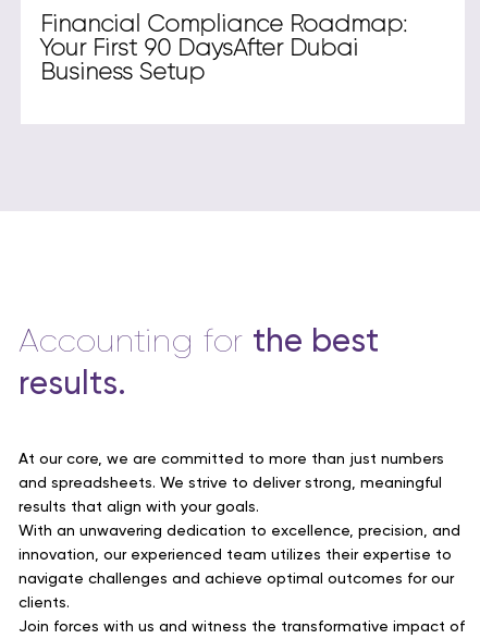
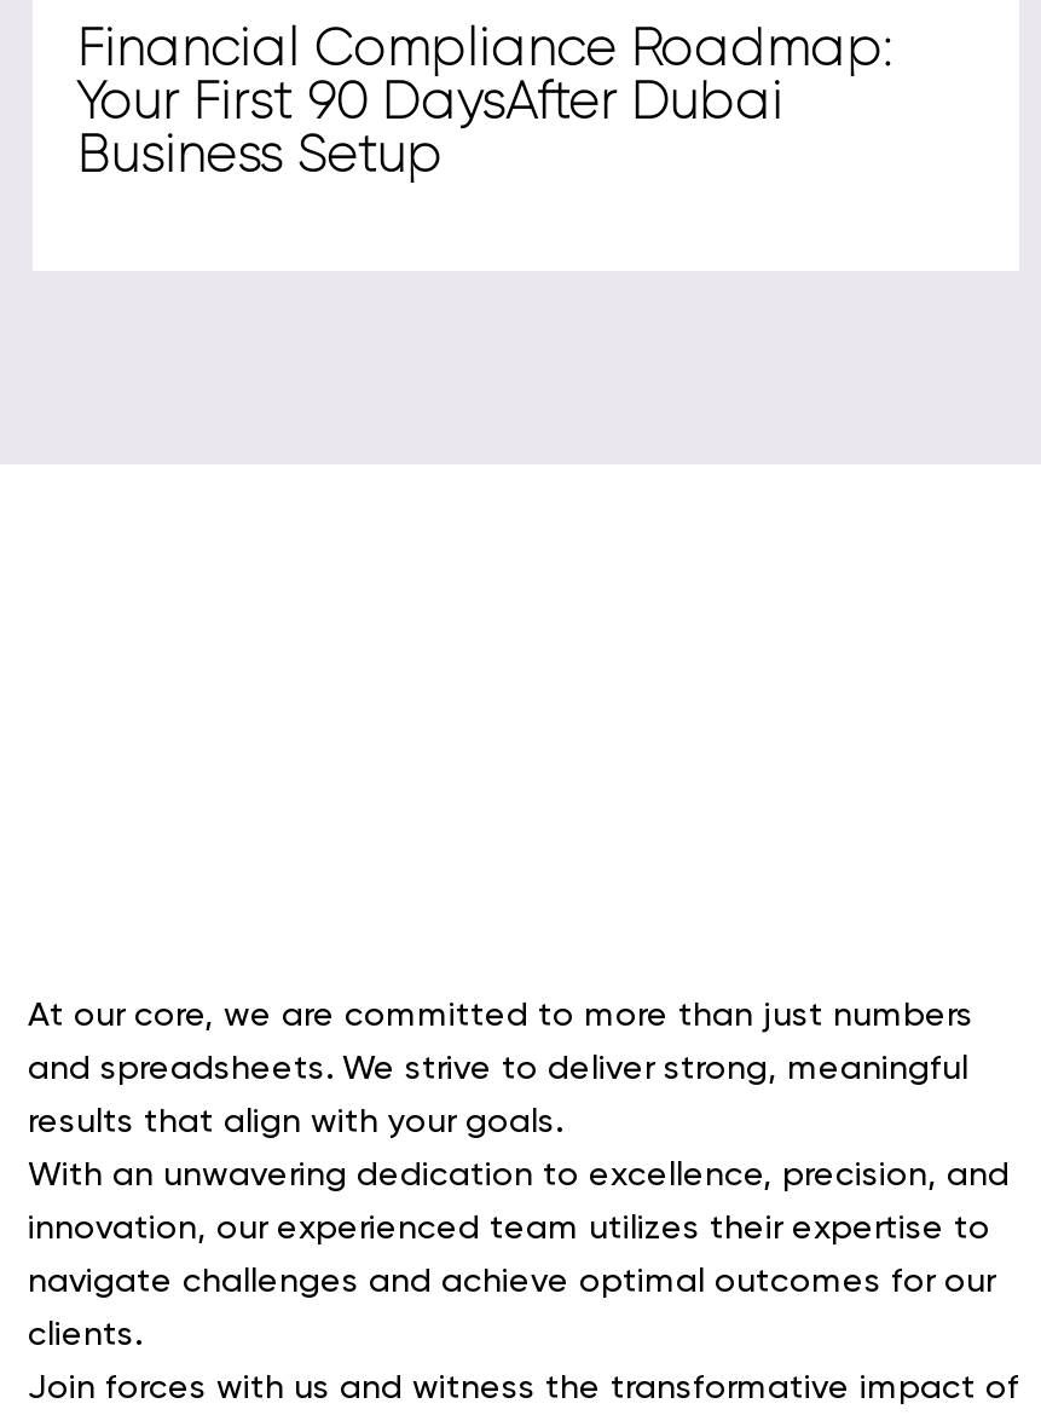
- Acco unting for the best
- results.
